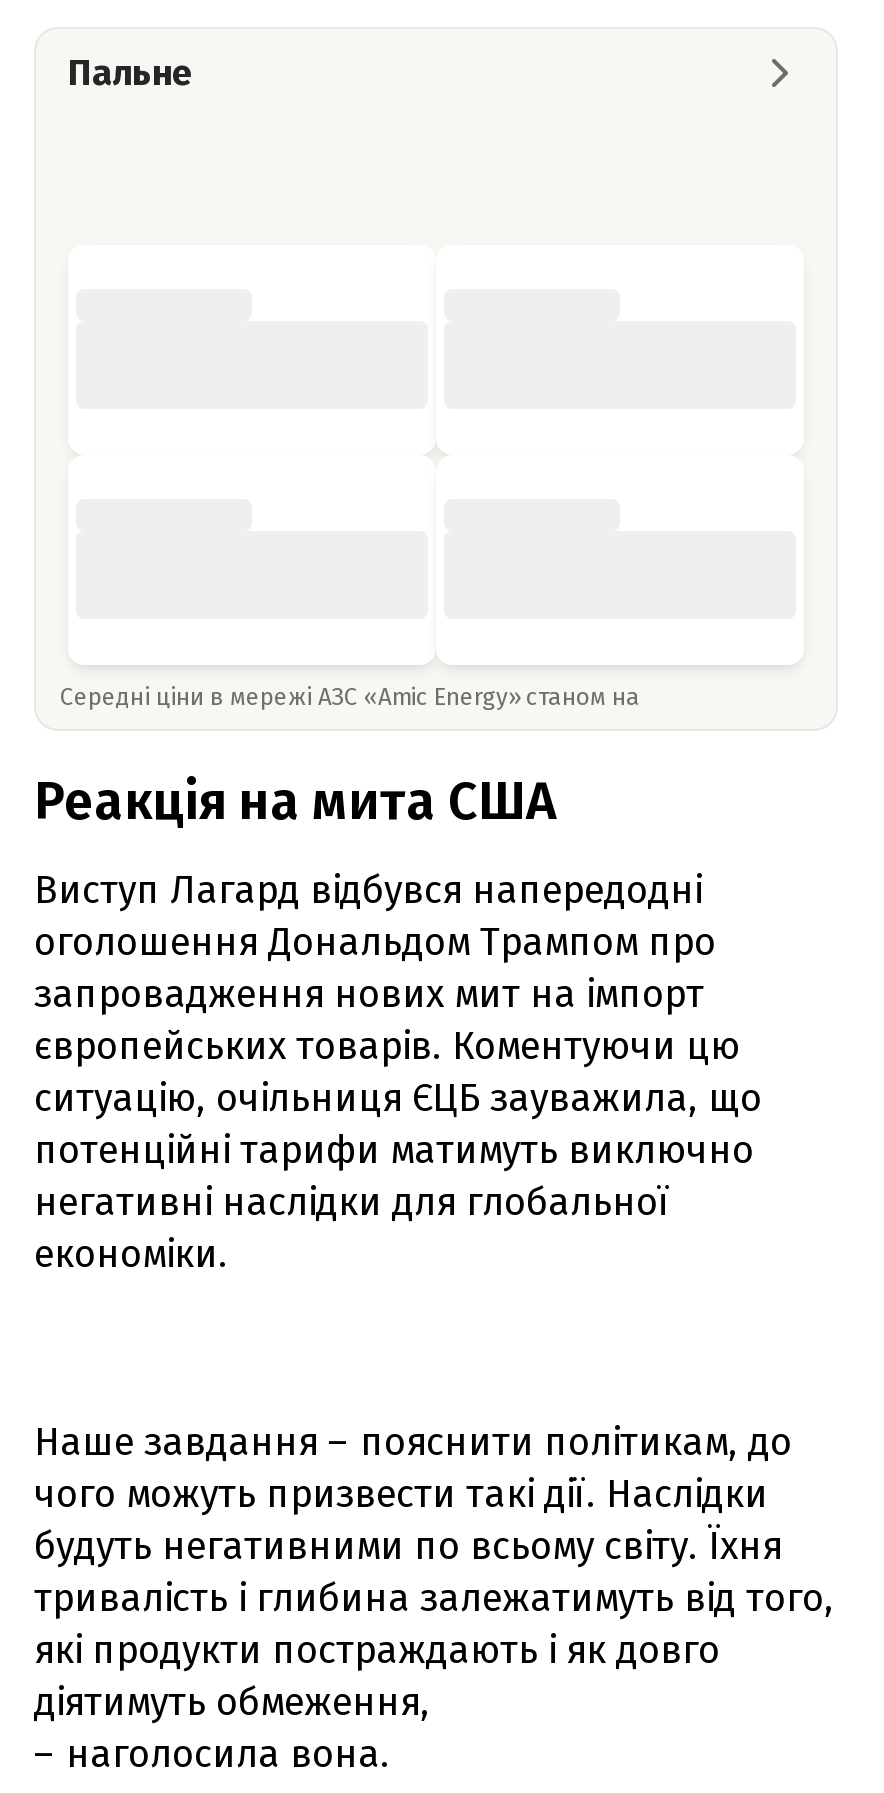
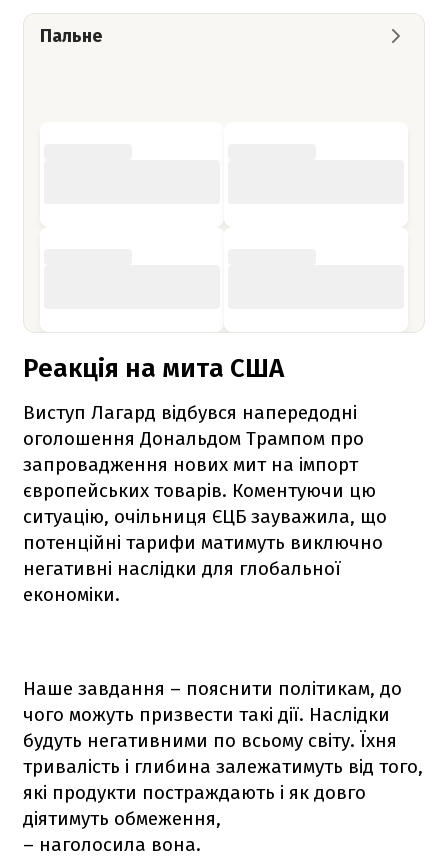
- Середні ціни в мережі АЗС «Amic Energy» станом на
